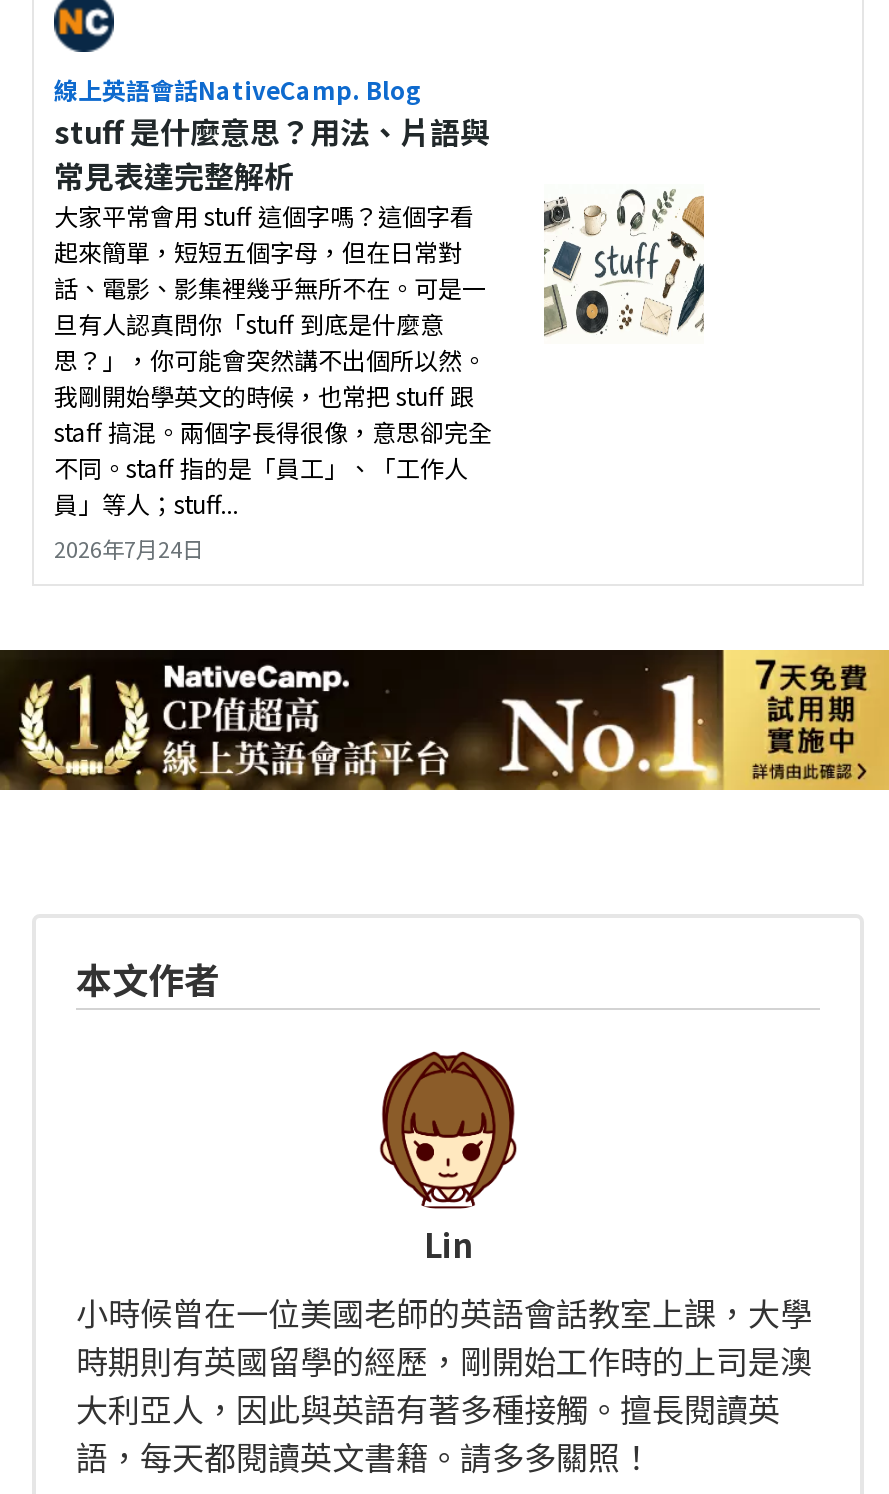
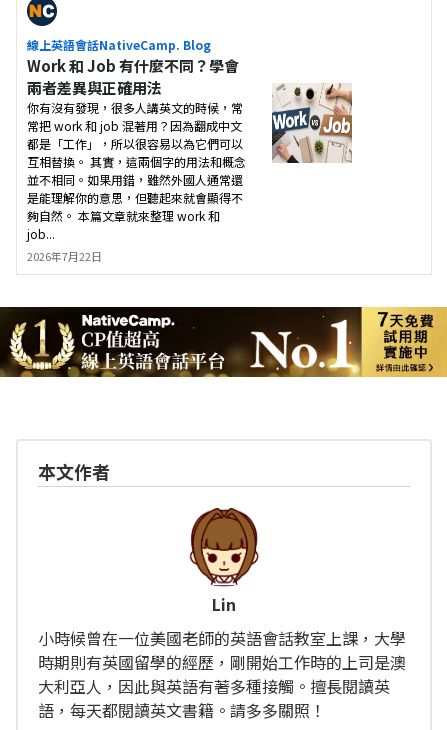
- [image]
- stuff 是什麼意思？用法、片語與
- 常見表達完整解析
- 大家平常會用 stuff 這個字嗎？這個字看
- 起來簡單，短短五個字母，但在日常對
- 話、電影、影集裡幾乎無所不在。可是一
- 旦有人認真問你「stuff 到底是什麼意
- 思？」，你可能會突然講不出個所以然。
- 我剛開始學英文的時候，也常把 stuff 跟
- staff 搞混。兩個字長得很像，意思卻完全
- 不同。staff 指的是「員工」、「工作人
- 員」等人；stuff...
- 2026年7月24日
+ [image]
+ Work 和 Job 有什麼不同？學會
+ 兩者差異與正確用法
+ 你有沒有發現，很多人講英文的時候，常
+ 常把 work 和 job 混著用？因為翻成中文
+ 都是「工作」，所以很容易以為它們可以
+ 互相替換。 其實，這兩個字的用法和概念
+ 並不相同。如果用錯，雖然外國人通常還
+ 是能理解你的意思，但聽起來就會顯得不
+ 夠自然。 本篇文章就來整理 work 和
+ job...
+ 2026年7月22日
